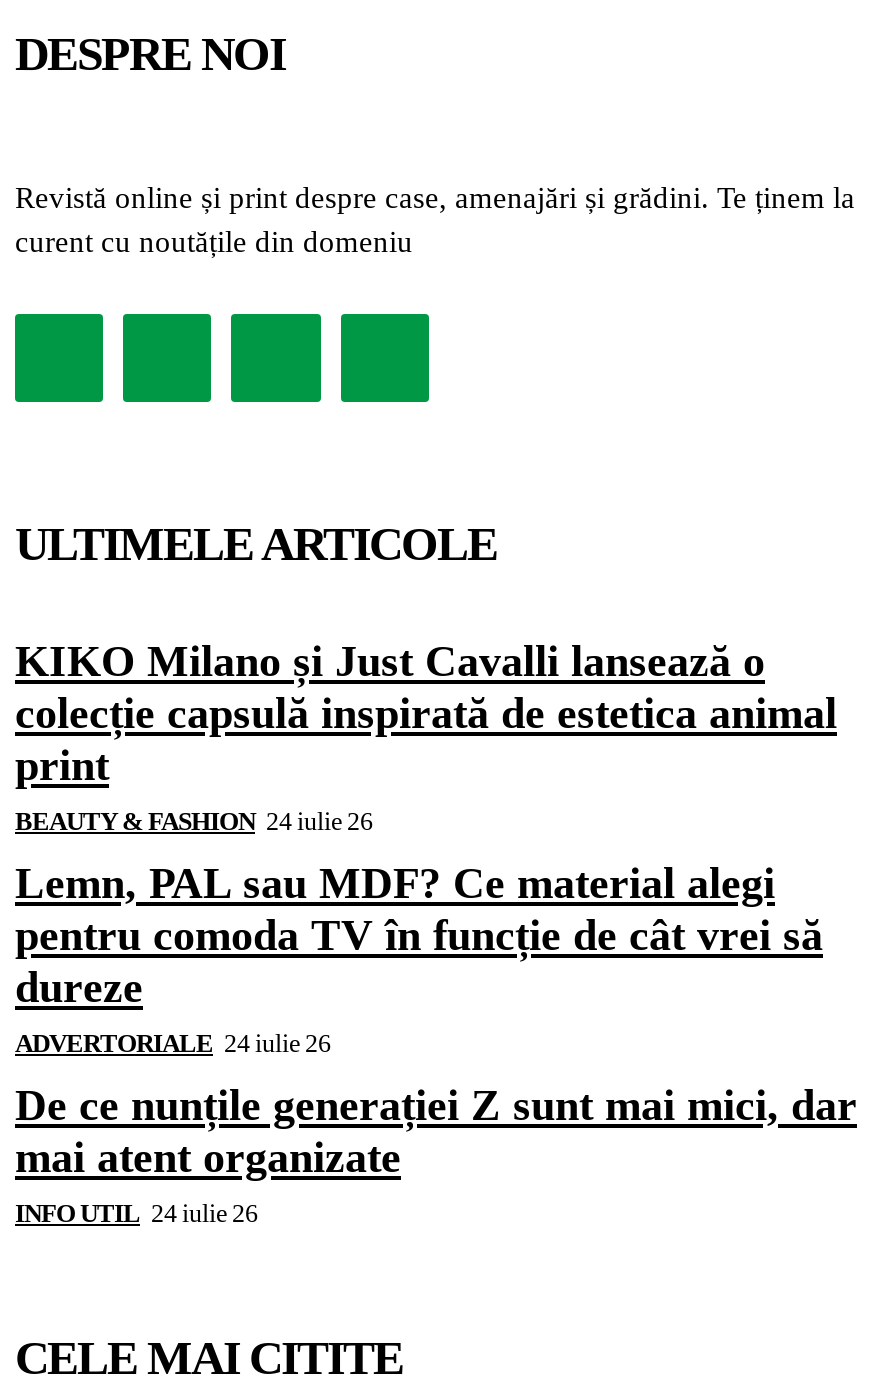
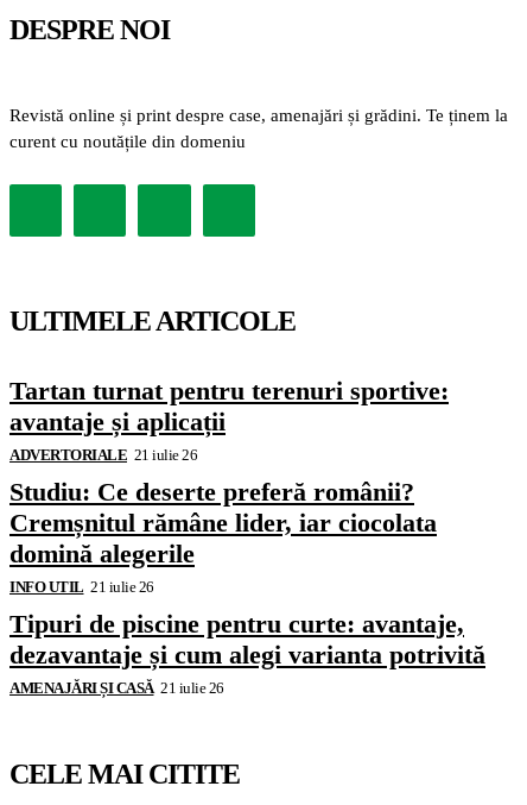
- KIKO Milano și Just Cavalli lansează o
- colecție capsulă inspirată de estetica animal
- print
- BEAUTY & FASHION 24 iulie 26
- Lemn, PAL sau MDF? Ce material alegi
- pentru comoda TV în funcție de cât vrei să
- dureze
- ADVERTORIALE 24 iulie 26
- De ce nunțile generației Z sunt mai mici, dar
- mai atent organizate
- INFO UTIL 24 iulie 26
+ Tartan turnat pentru terenuri sportive:
+ avantaje și aplicații
+ ADVERTORIALE 21 iulie 26
+ Studiu: Ce deserte preferă românii?
+ Cremșnitul rămâne lider, iar ciocolata
+ domină alegerile
+ INFO UTIL 21 iulie 26
+ Tipuri de piscine pentru curte: avantaje,
+ dezavantaje și cum alegi varianta potrivită
+ AMENAJĂRI ȘI CASĂ 21 iulie 26
